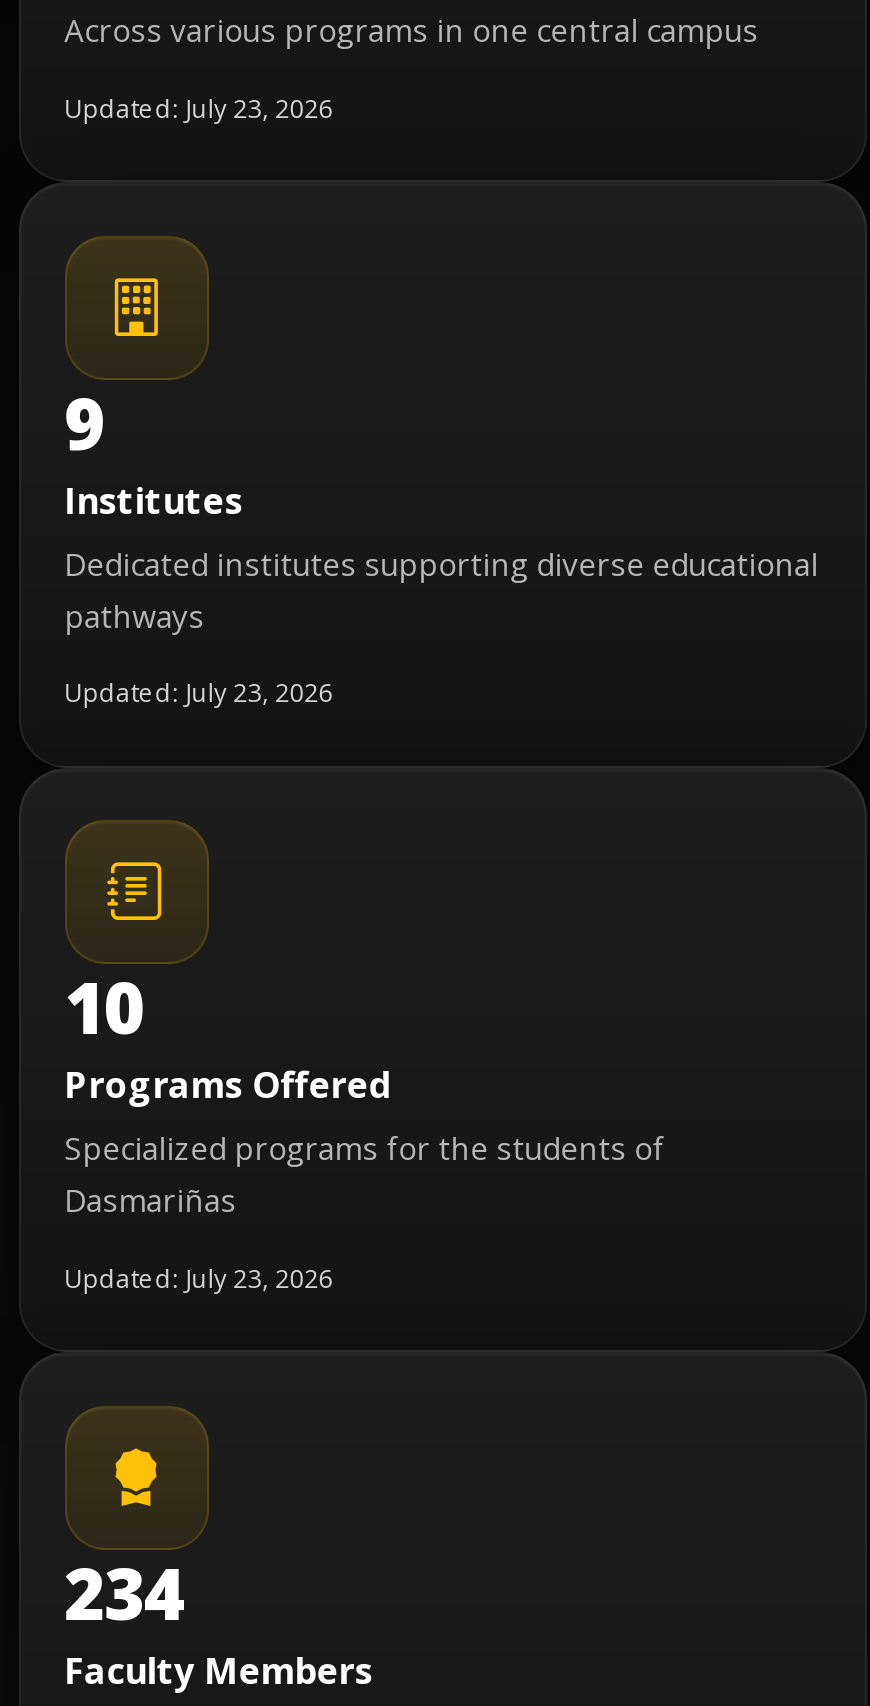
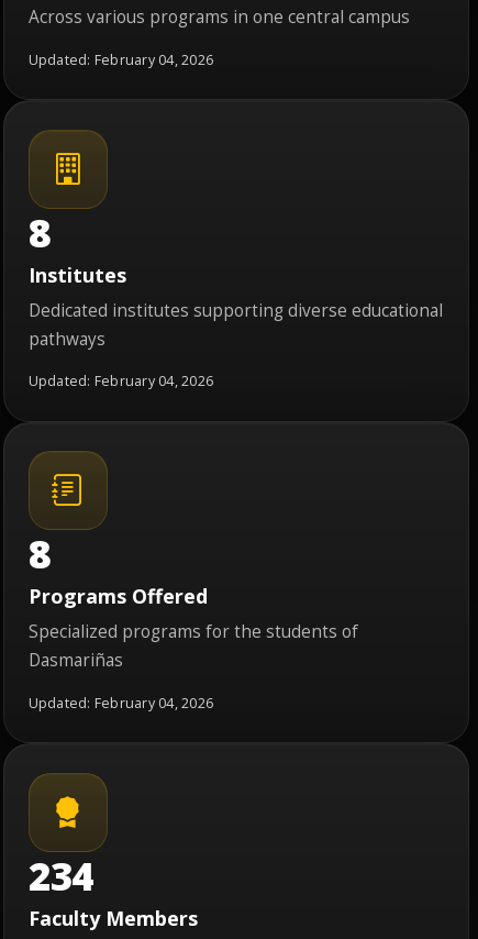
- Updated: July 23, 2026
+ Updated: February 04, 2026

- 9
+ 8

- Updated: July 23, 2026
+ Updated: February 04, 2026

- 10
+ 8

- Updated: July 23, 2026
+ Updated: February 04, 2026
